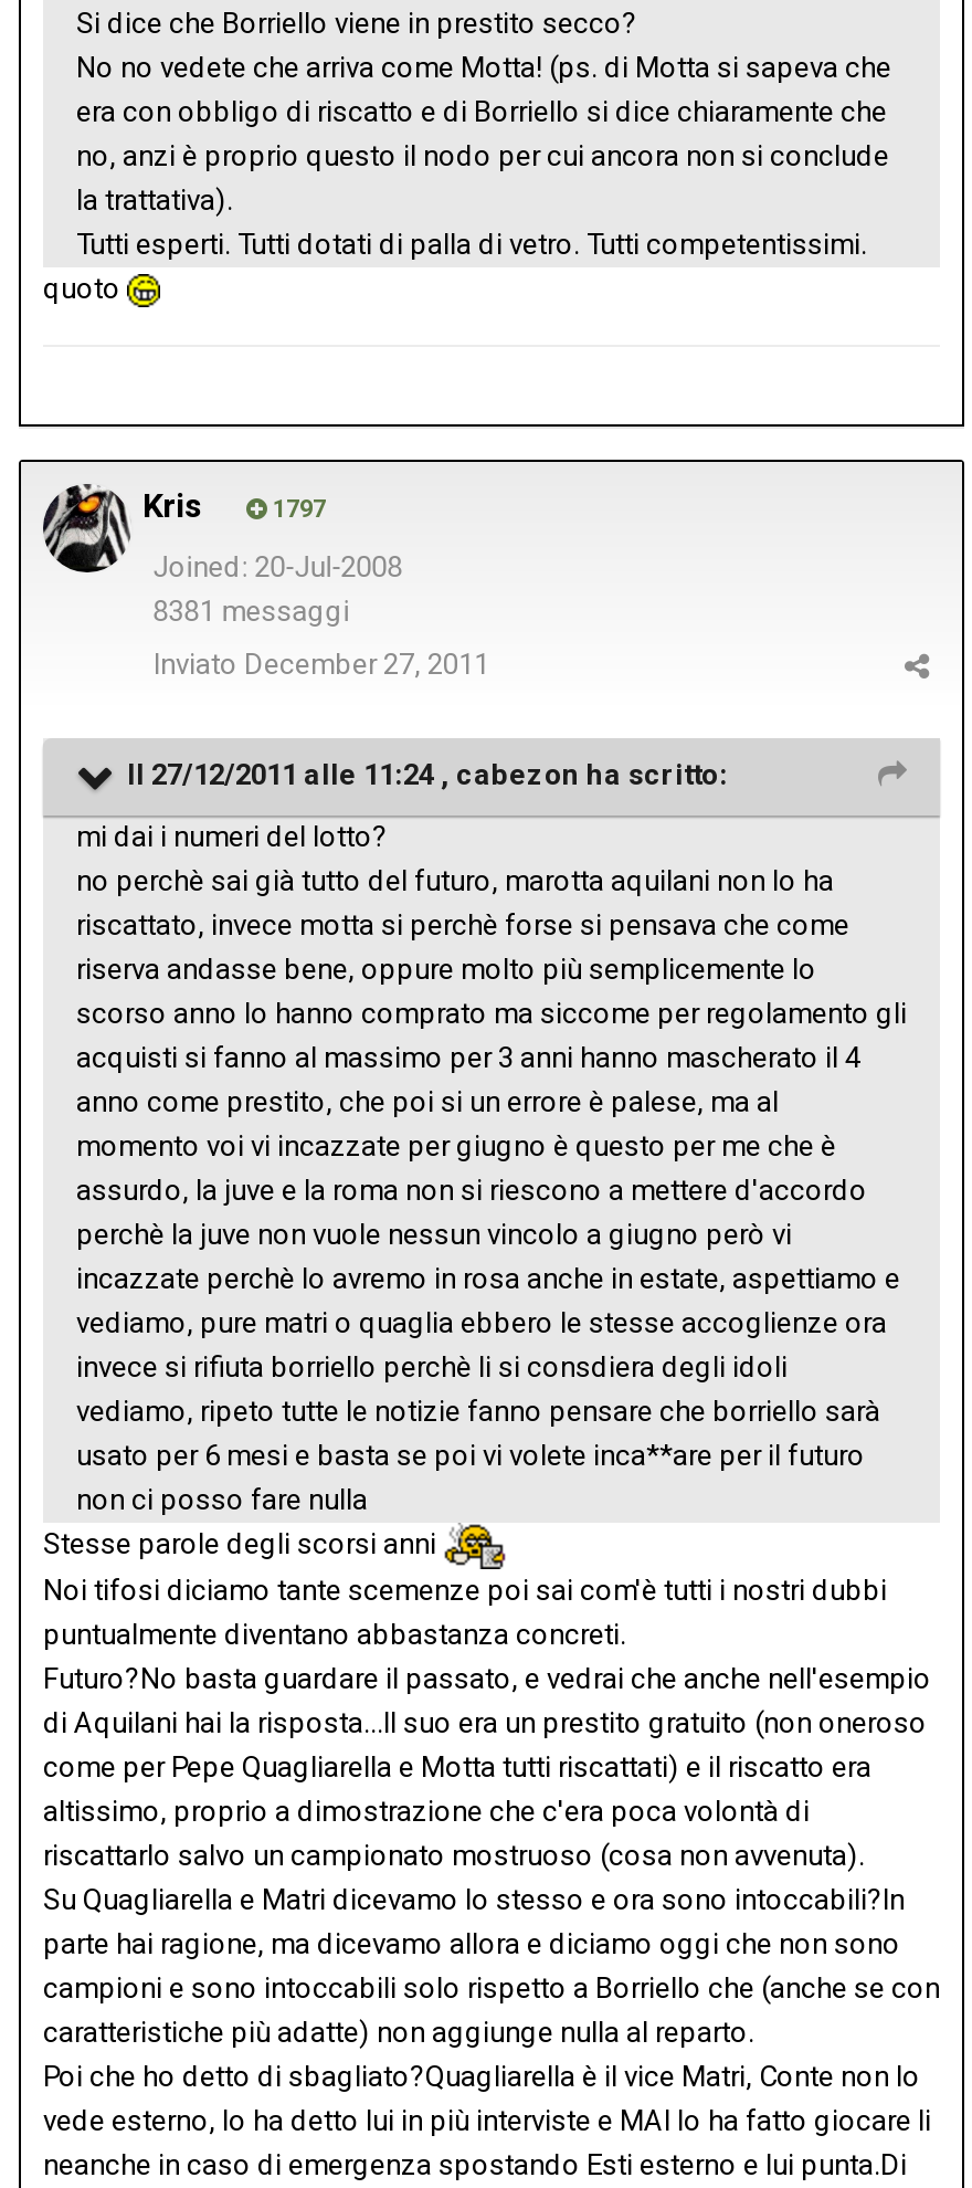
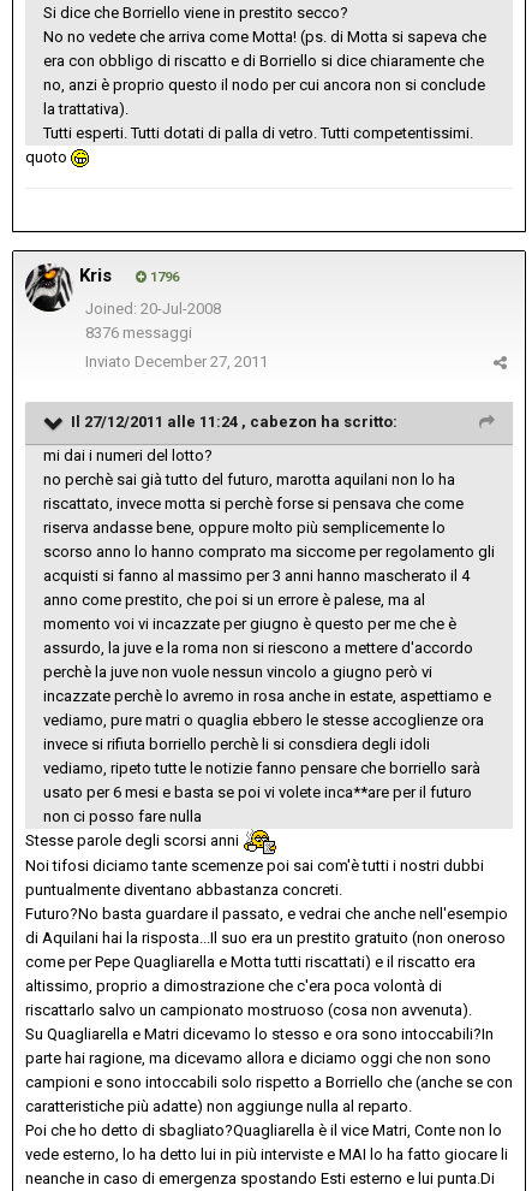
- 1797
+ 1796

- 8381 messaggi
+ 8376 messaggi
